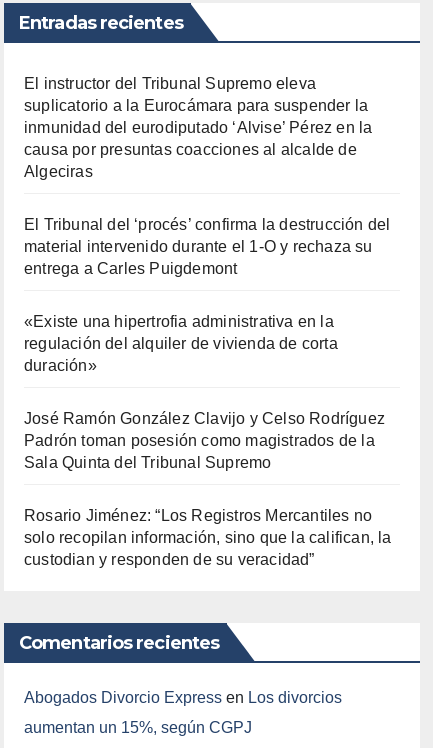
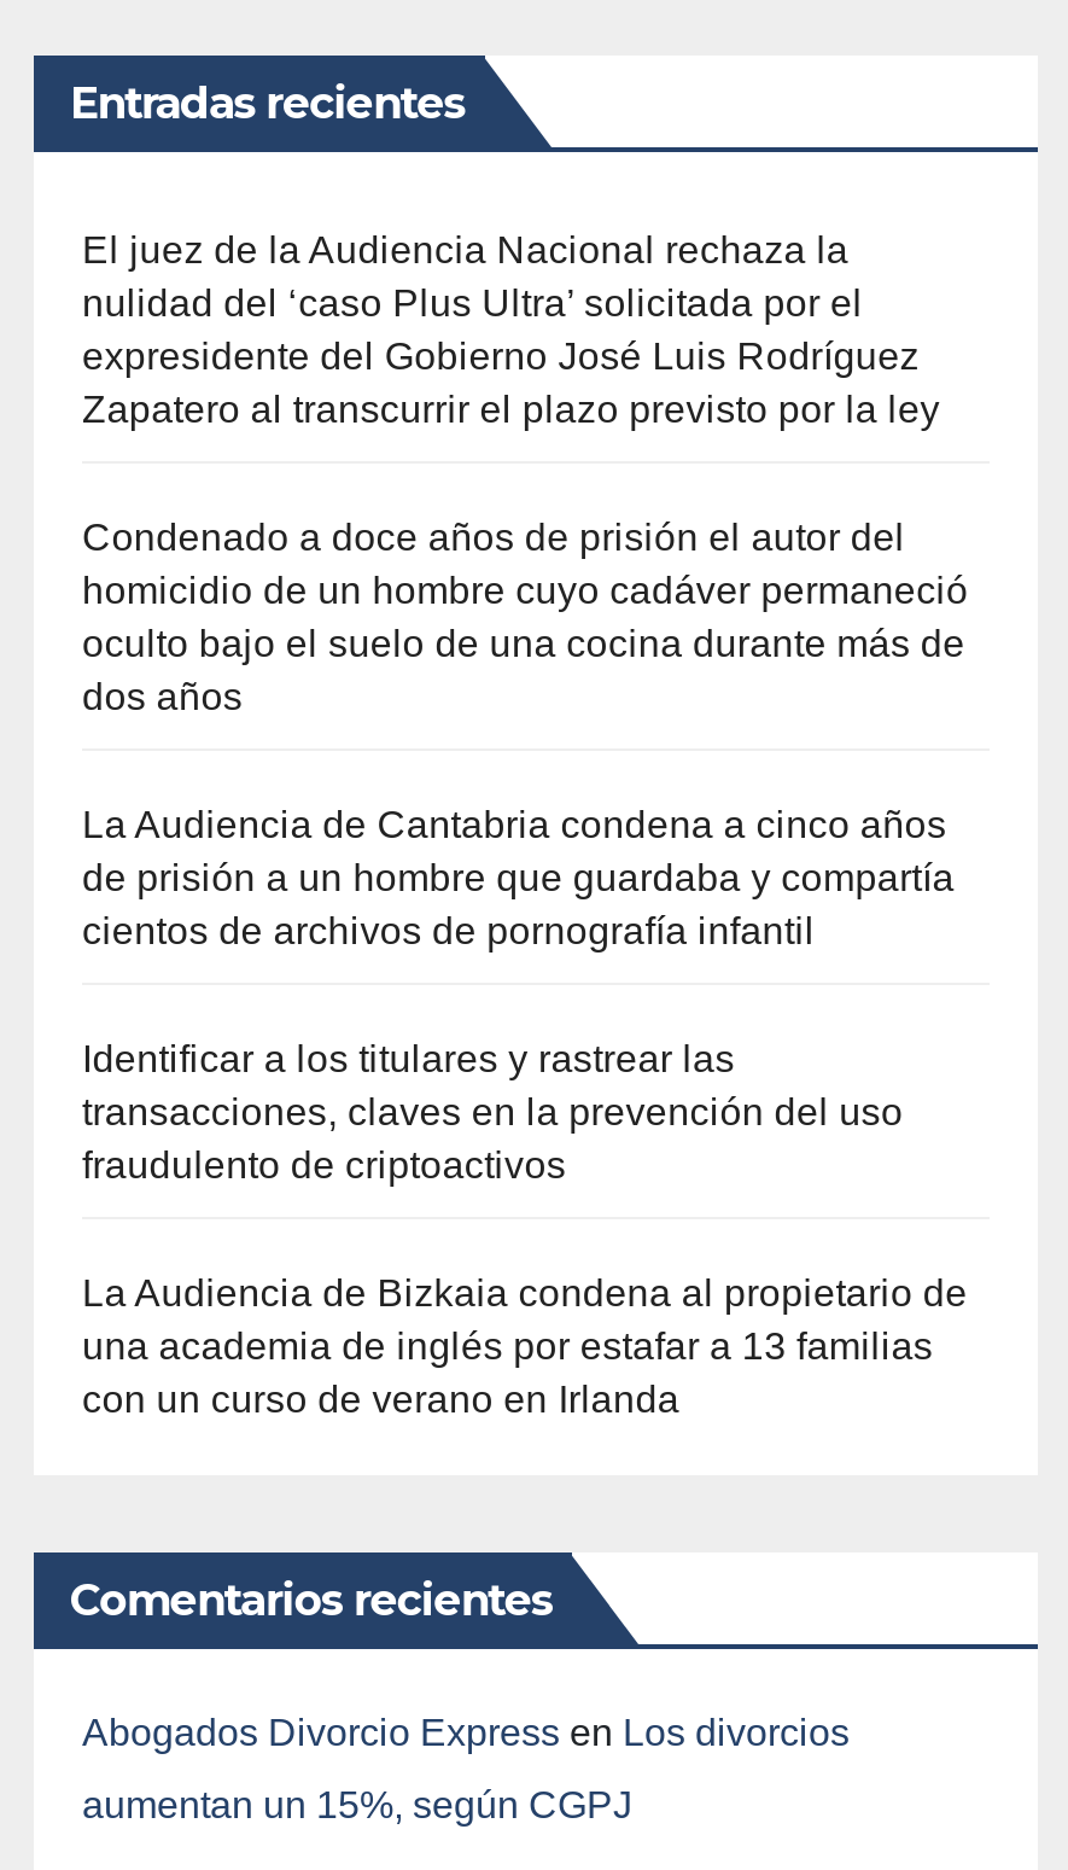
- El instructor del Tribunal Supremo eleva
- suplicatorio a la Eurocámara para suspender la
- inmunidad del eurodiputado ‘Alvise’ Pérez en la
- causa por presuntas coacciones al alcalde de
- Algeciras
+ El juez de la Audiencia Nacional rechaza la
+ nulidad del ‘caso Plus Ultra’ solicitada por el
+ expresidente del Gobierno José Luis Rodríguez
+ Zapatero al transcurrir el plazo previsto por la ley

- El Tribunal del ‘procés’ confirma la destrucción del
- material intervenido durante el 1-O y rechaza su
- entrega a Carles Puigdemont
+ Condenado a doce años de prisión el autor del
+ homicidio de un hombre cuyo cadáver permaneció
+ oculto bajo el suelo de una cocina durante más de
+ dos años

- «Existe una hipertrofia administrativa en la
- regulación del alquiler de vivienda de corta
- duración»
+ La Audiencia de Cantabria condena a cinco años
+ de prisión a un hombre que guardaba y compartía
+ cientos de archivos de pornografía infantil

- José Ramón González Clavijo y Celso Rodríguez
- Padrón toman posesión como magistrados de la
- Sala Quinta del Tribunal Supremo
+ Identificar a los titulares y rastrear las
+ transacciones, claves en la prevención del uso
+ fraudulento de criptoactivos

- Rosario Jiménez: “Los Registros Mercantiles no
- solo recopilan información, sino que la califican, la
- custodian y responden de su veracidad”
+ La Audiencia de Bizkaia condena al propietario de
+ una academia de inglés por estafar a 13 familias
+ con un curso de verano en Irlanda
